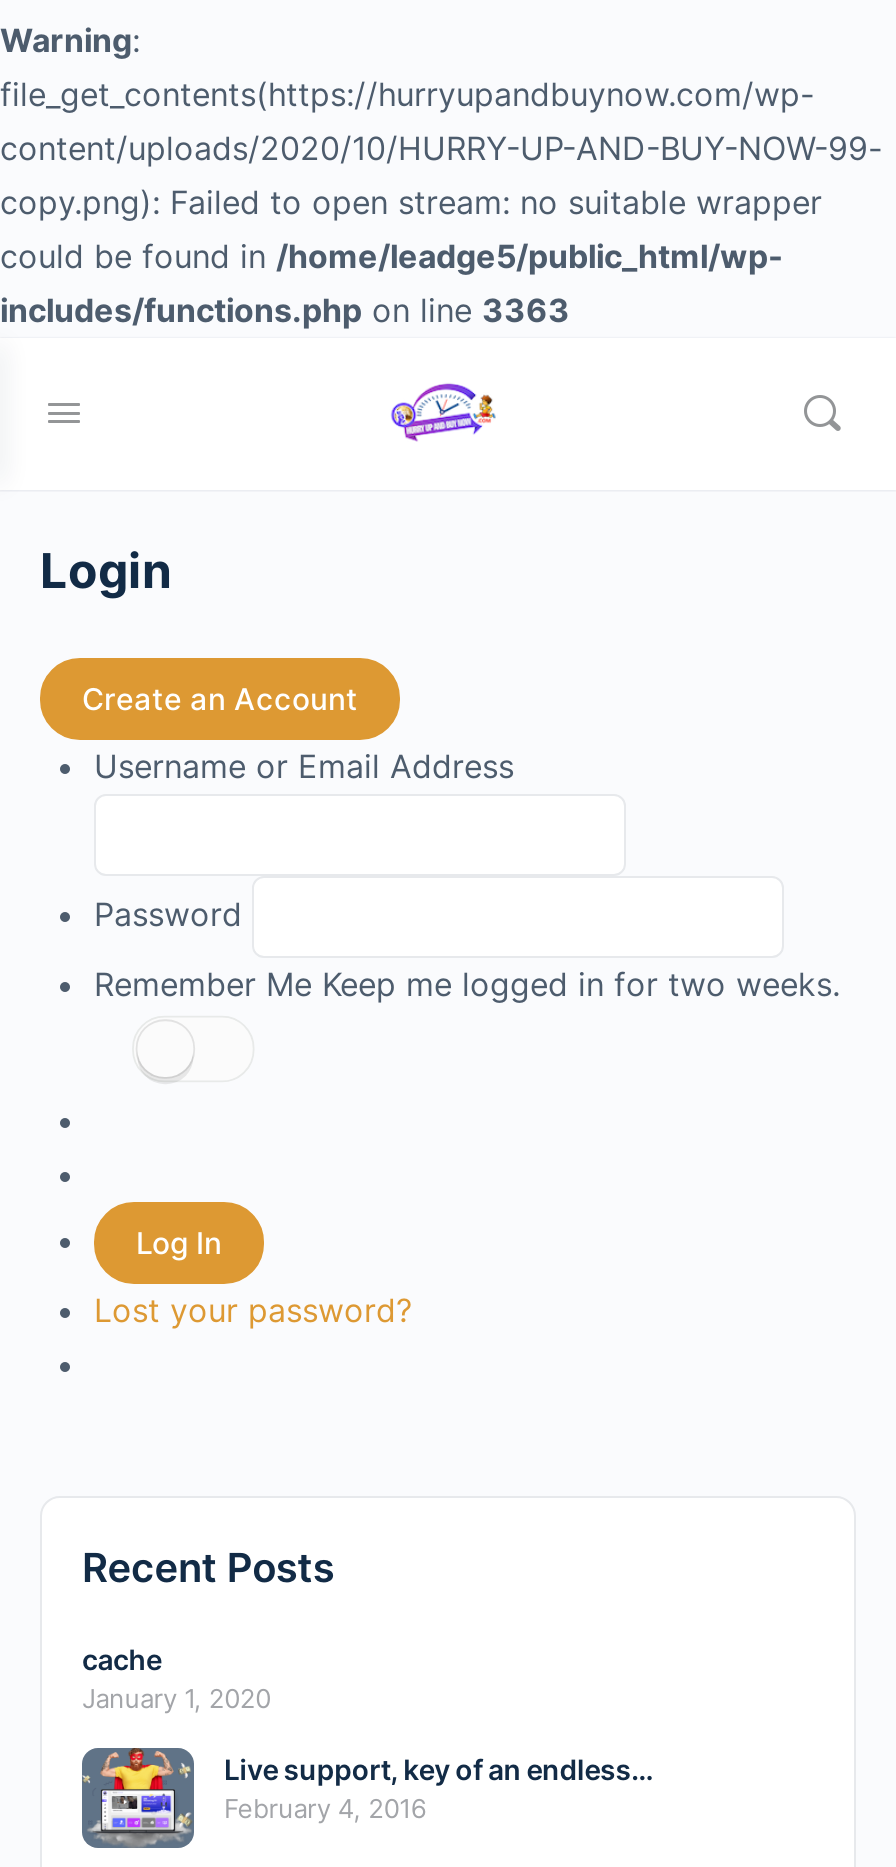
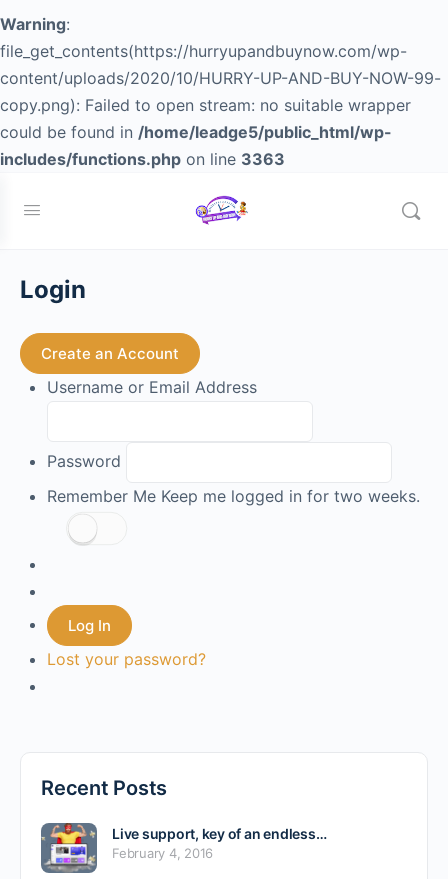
- cache
- January 1, 2020
